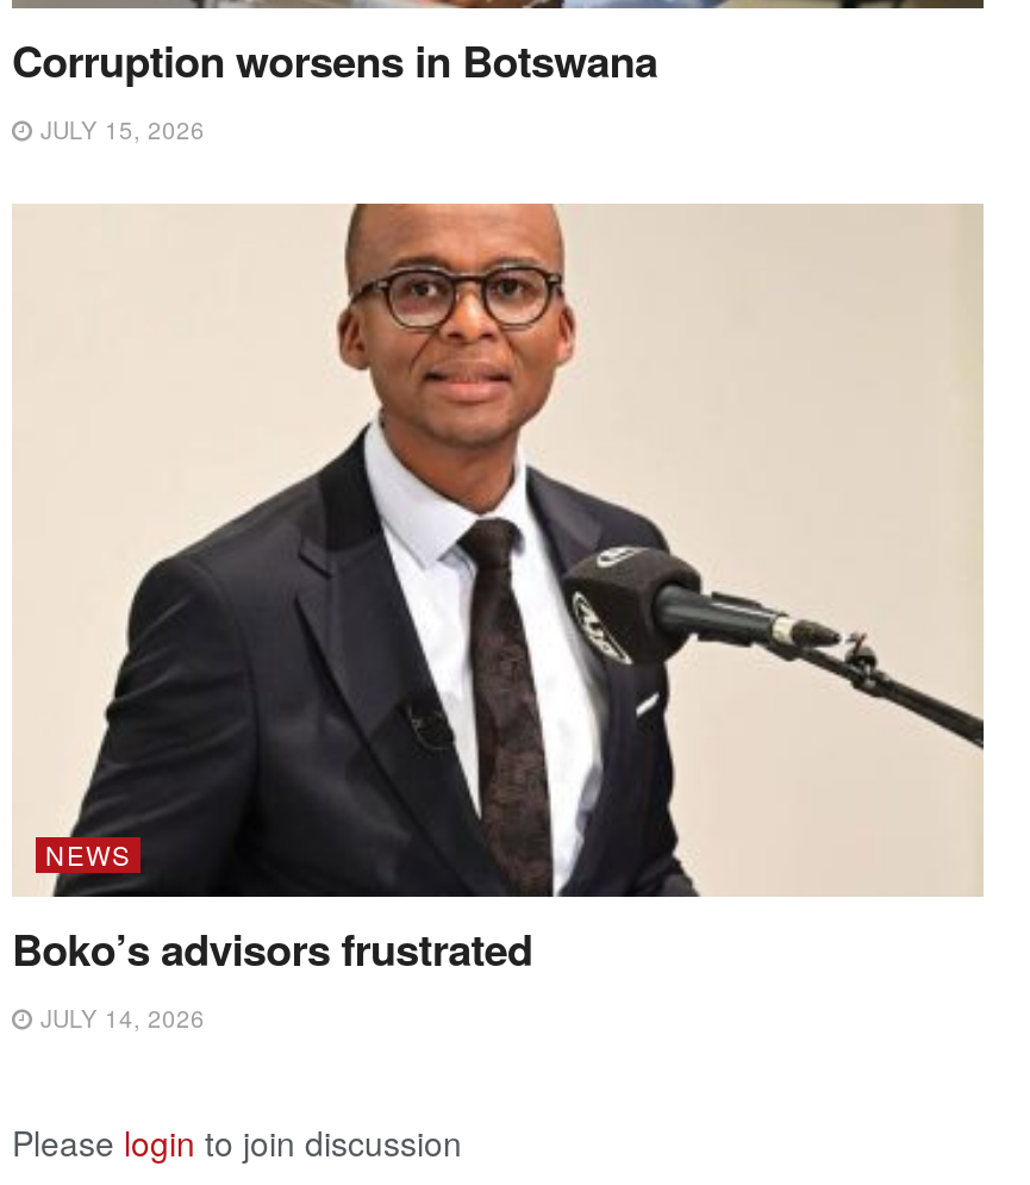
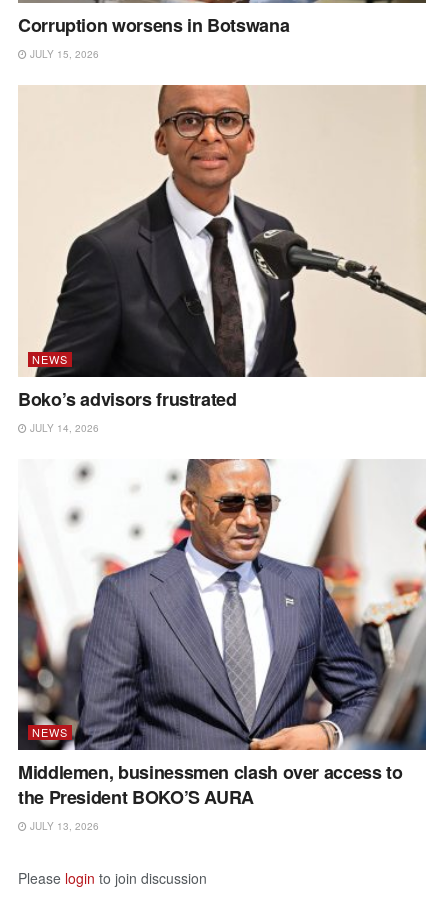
+ [image]
+ NEWS
+ Middlemen, businessmen clash over access to
+ the President BOKO’S AURA
+ JULY 13, 2026
